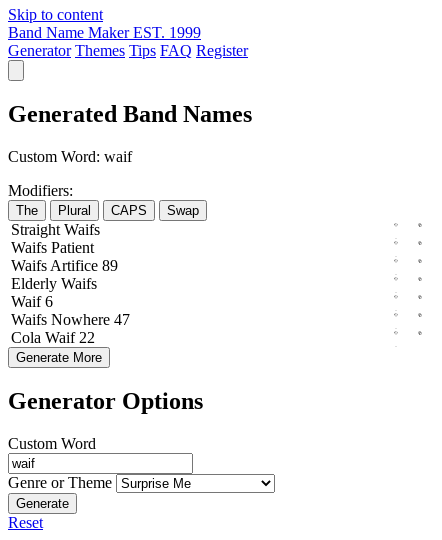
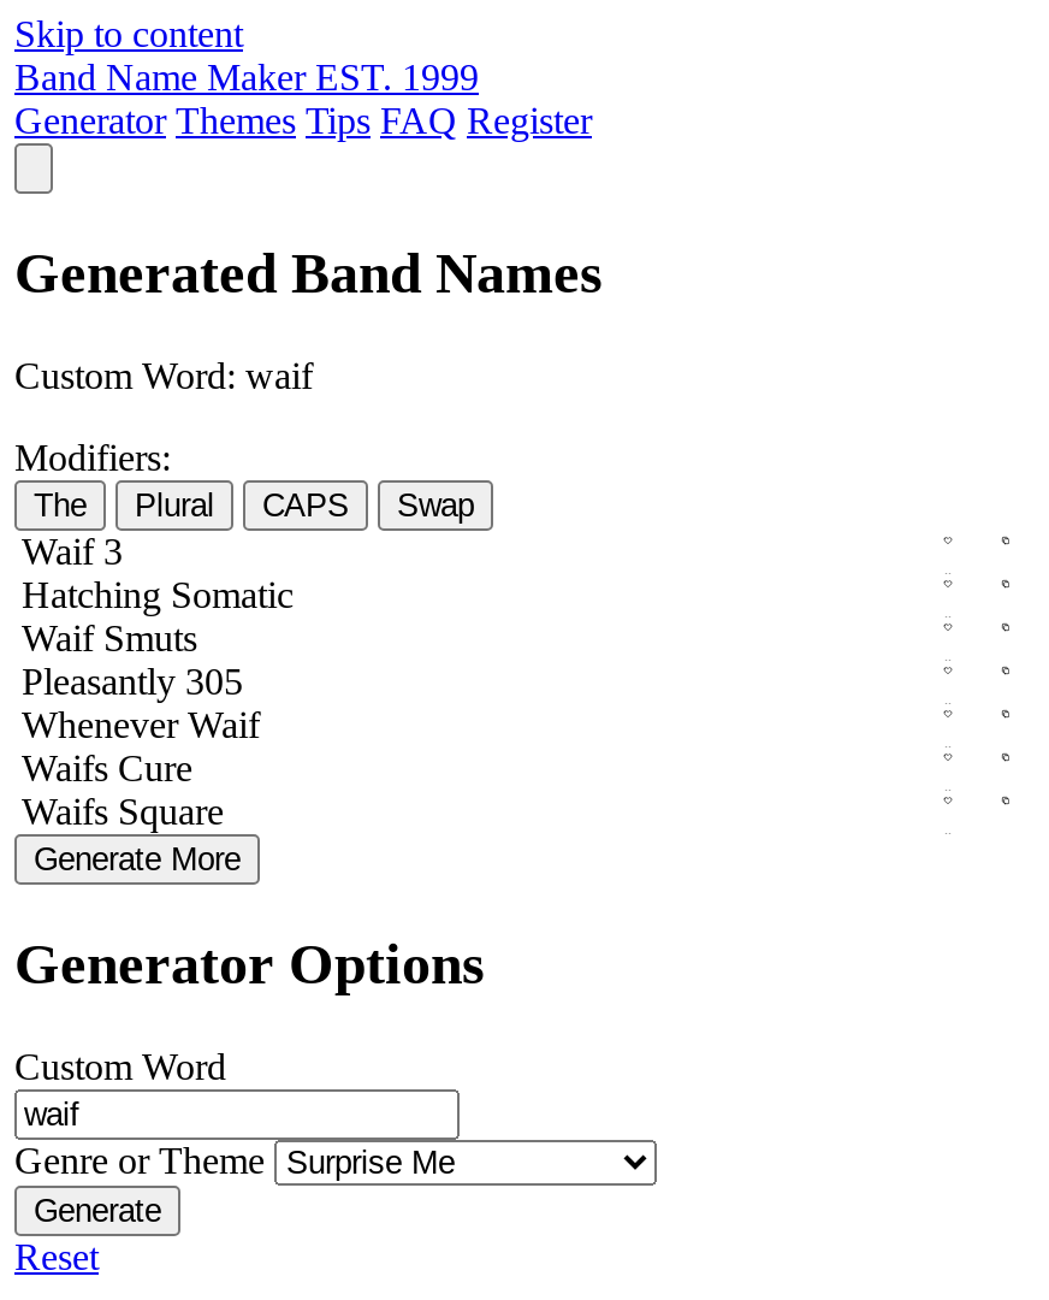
- Straight Waifs
- Waifs Patient
- Waifs Artifice 89
- Elderly Waifs
- Waif 6
- Waifs Nowhere 47
- Cola Waif 22
+ Waif3
+ Hatching Somatic
+ Waif Smuts
+ Pleasantly 305
+ Whenever Waif
+ Waifs Cure
+ Waifs Square
